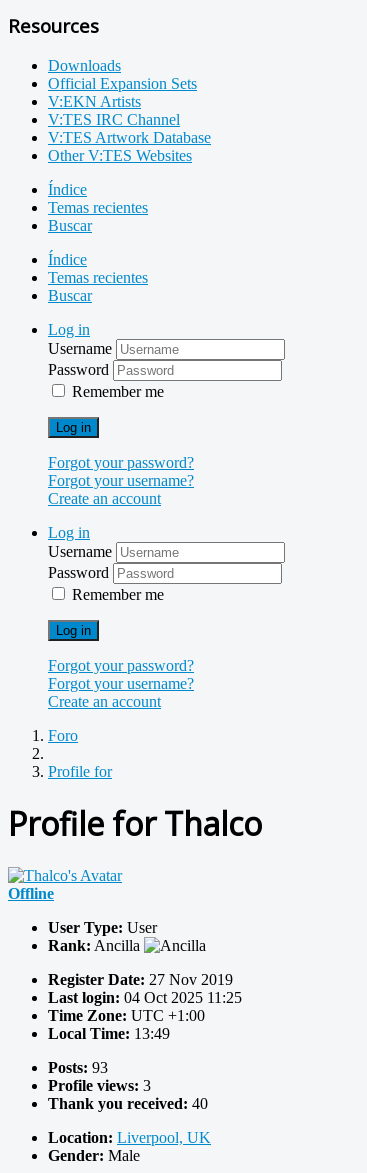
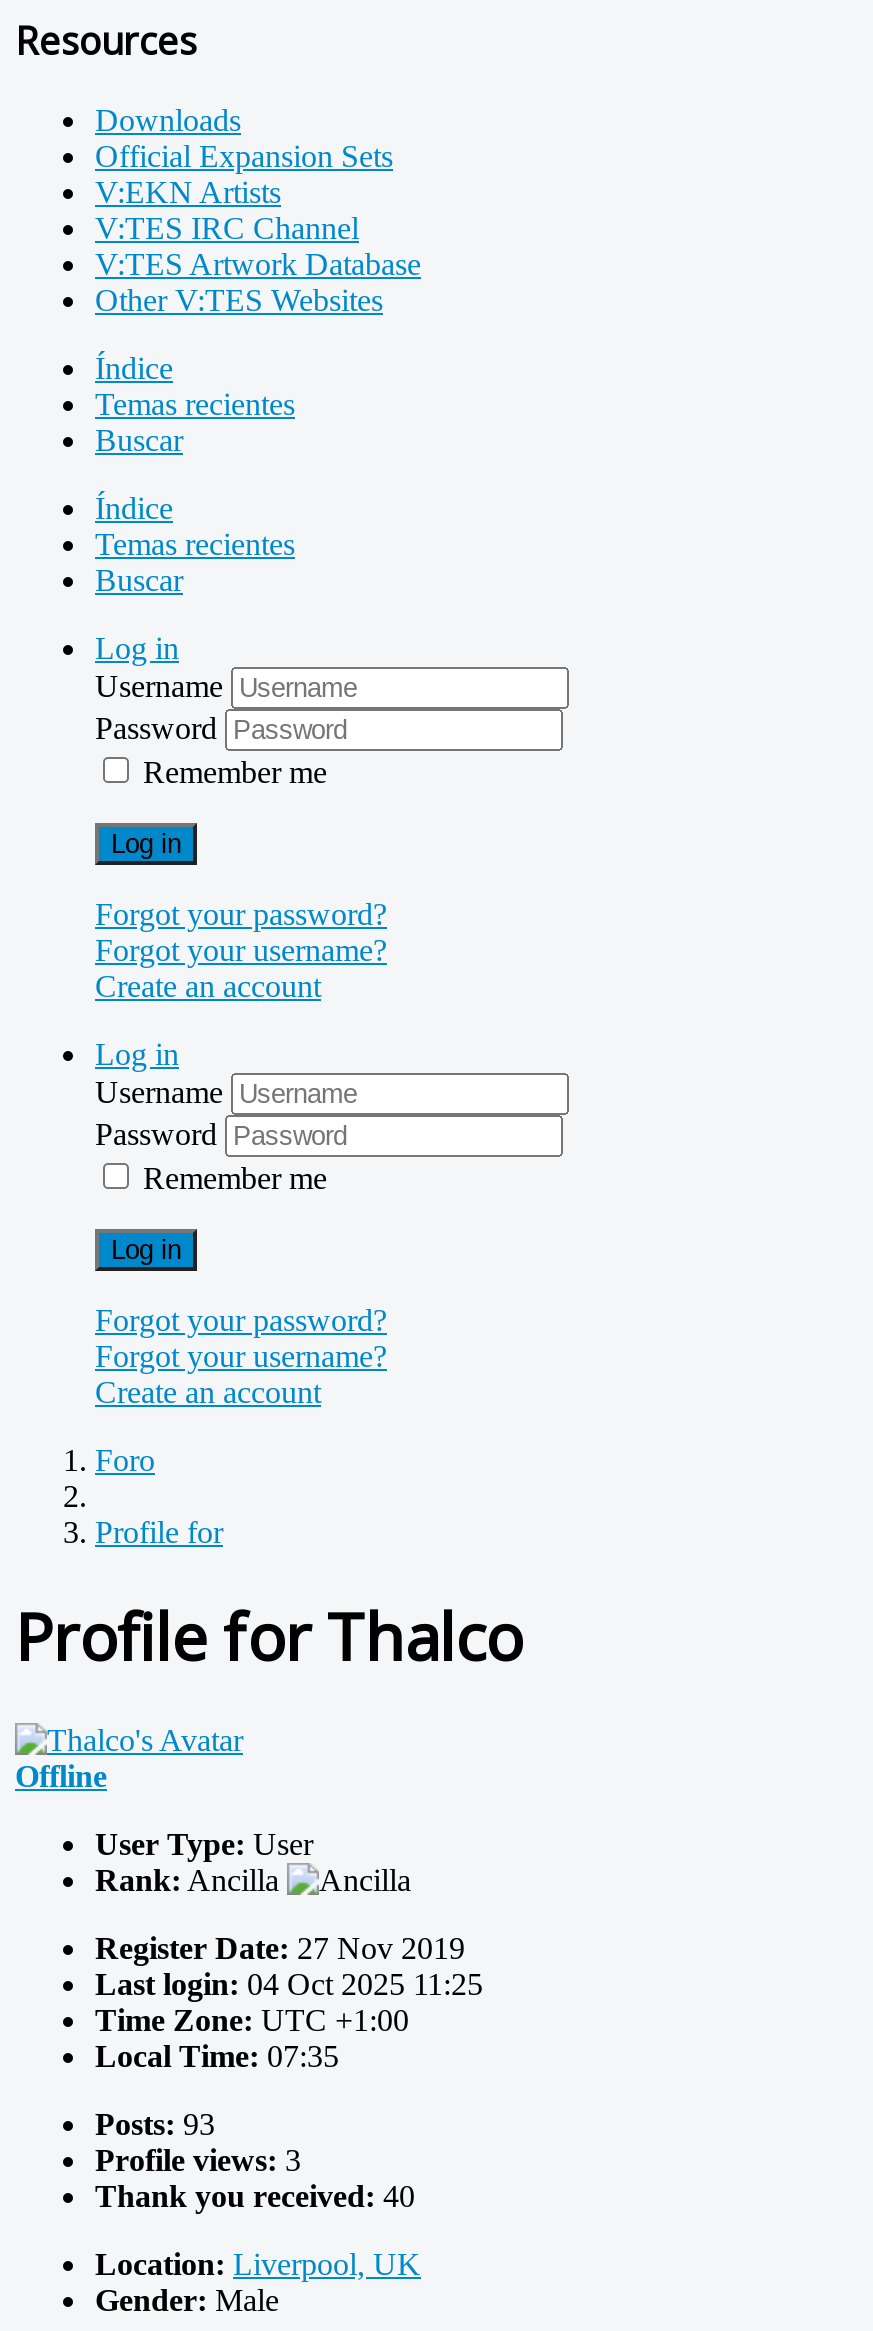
- Local Time: 13:49
+ Local Time: 07:35
